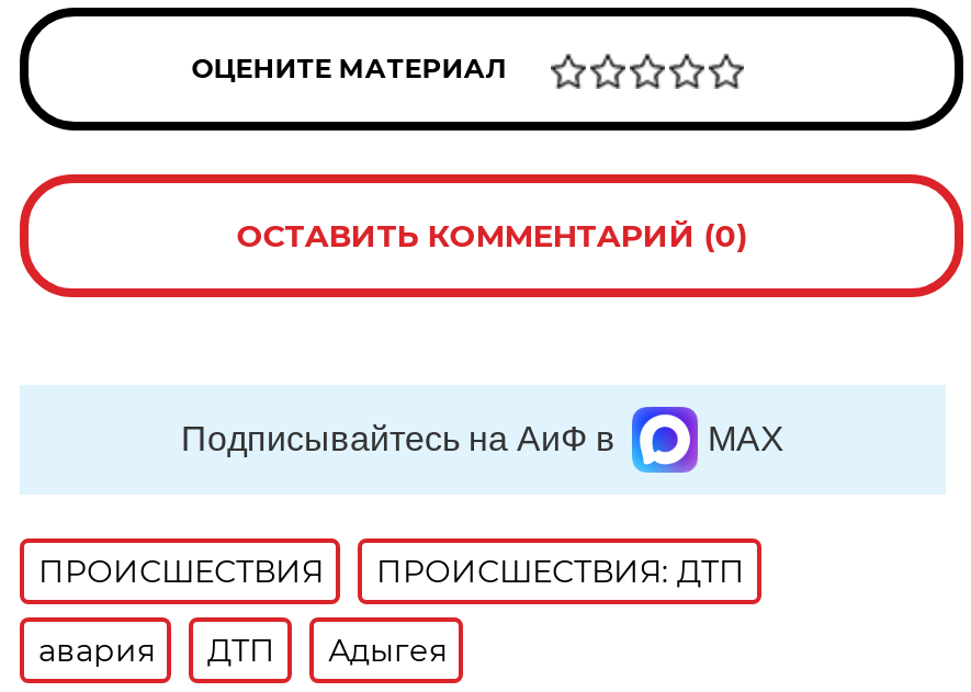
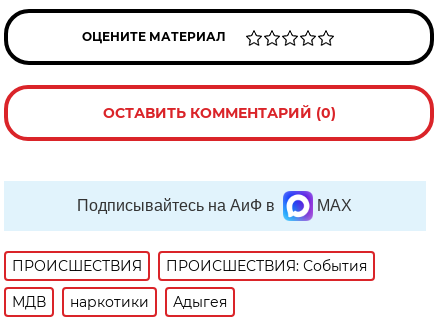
- ПРОИСШЕСТВИЯ: ДТП
+ ПРОИСШЕСТВИЯ: События

- авария
- ДТП
+ МДВ
+ наркотики
